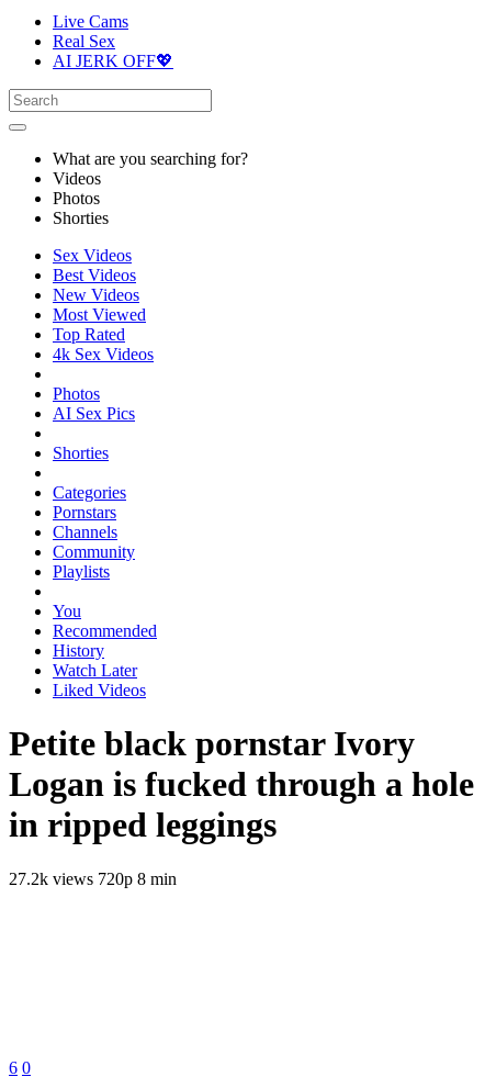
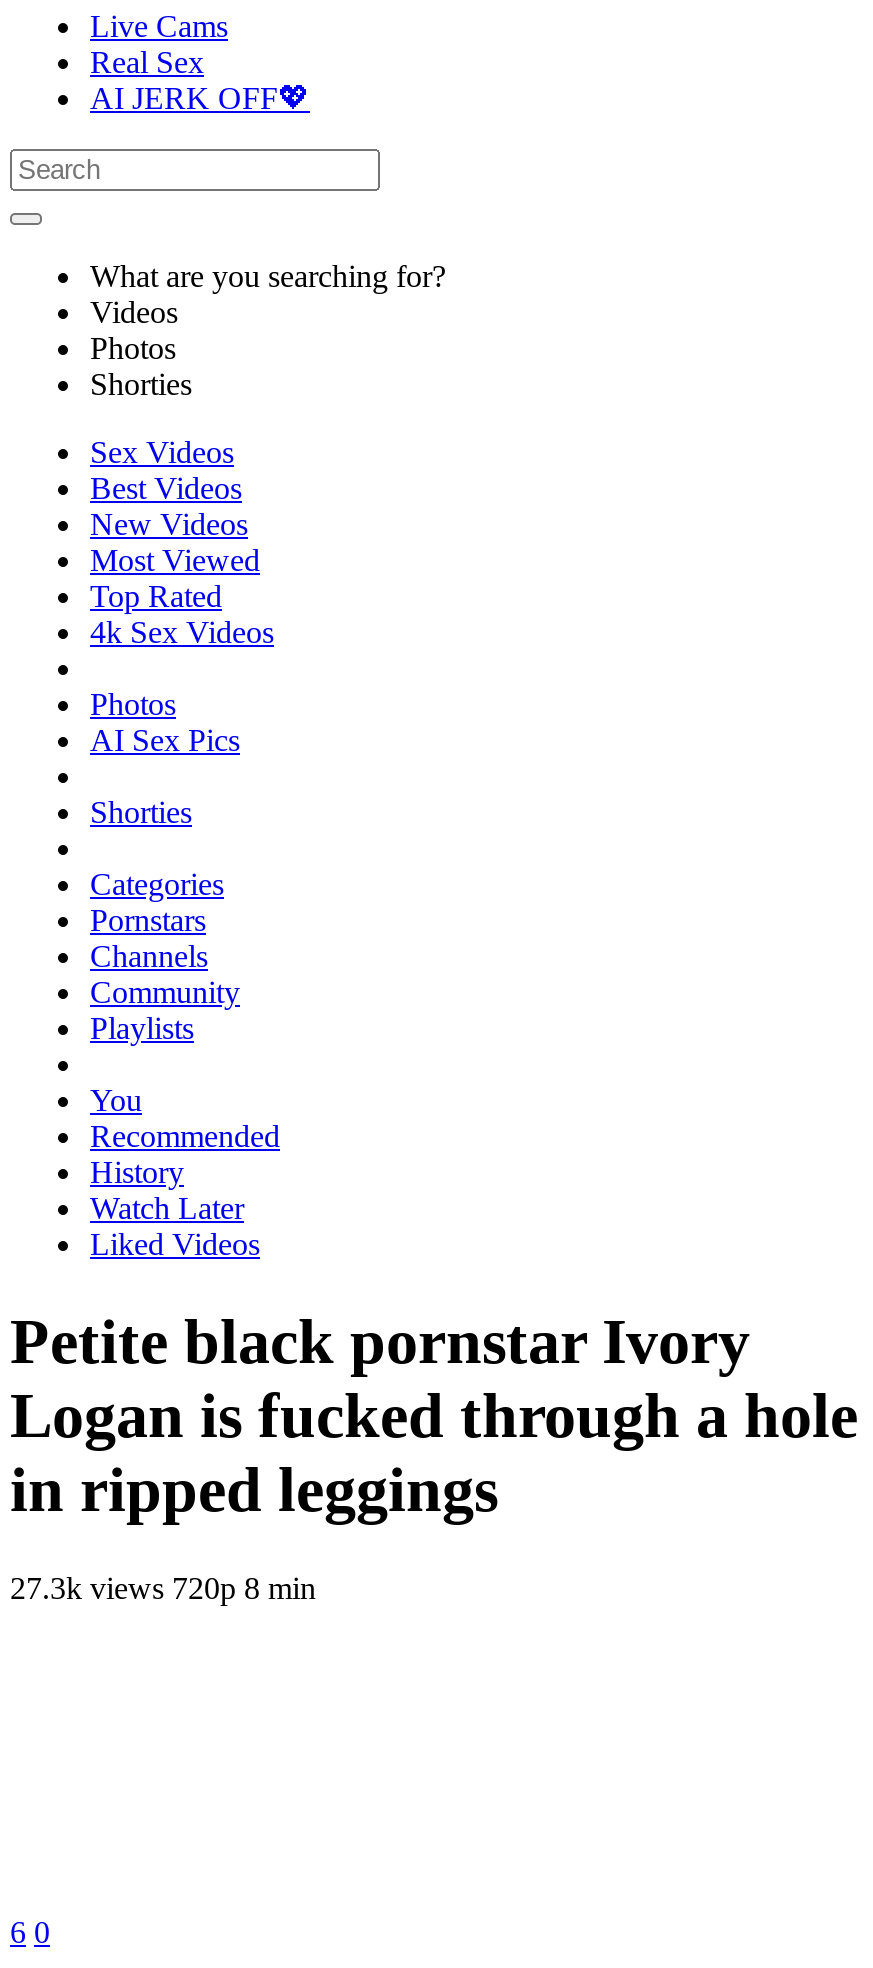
- 27.2k views 720p 8 min
+ 27.3k views 720p 8 min
